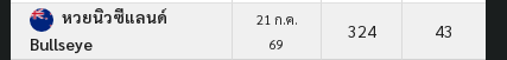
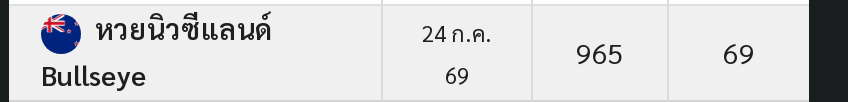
- 21 ก.ค.
+ 24 ก.ค.

- 324
+ 965

- 43
+ 69
